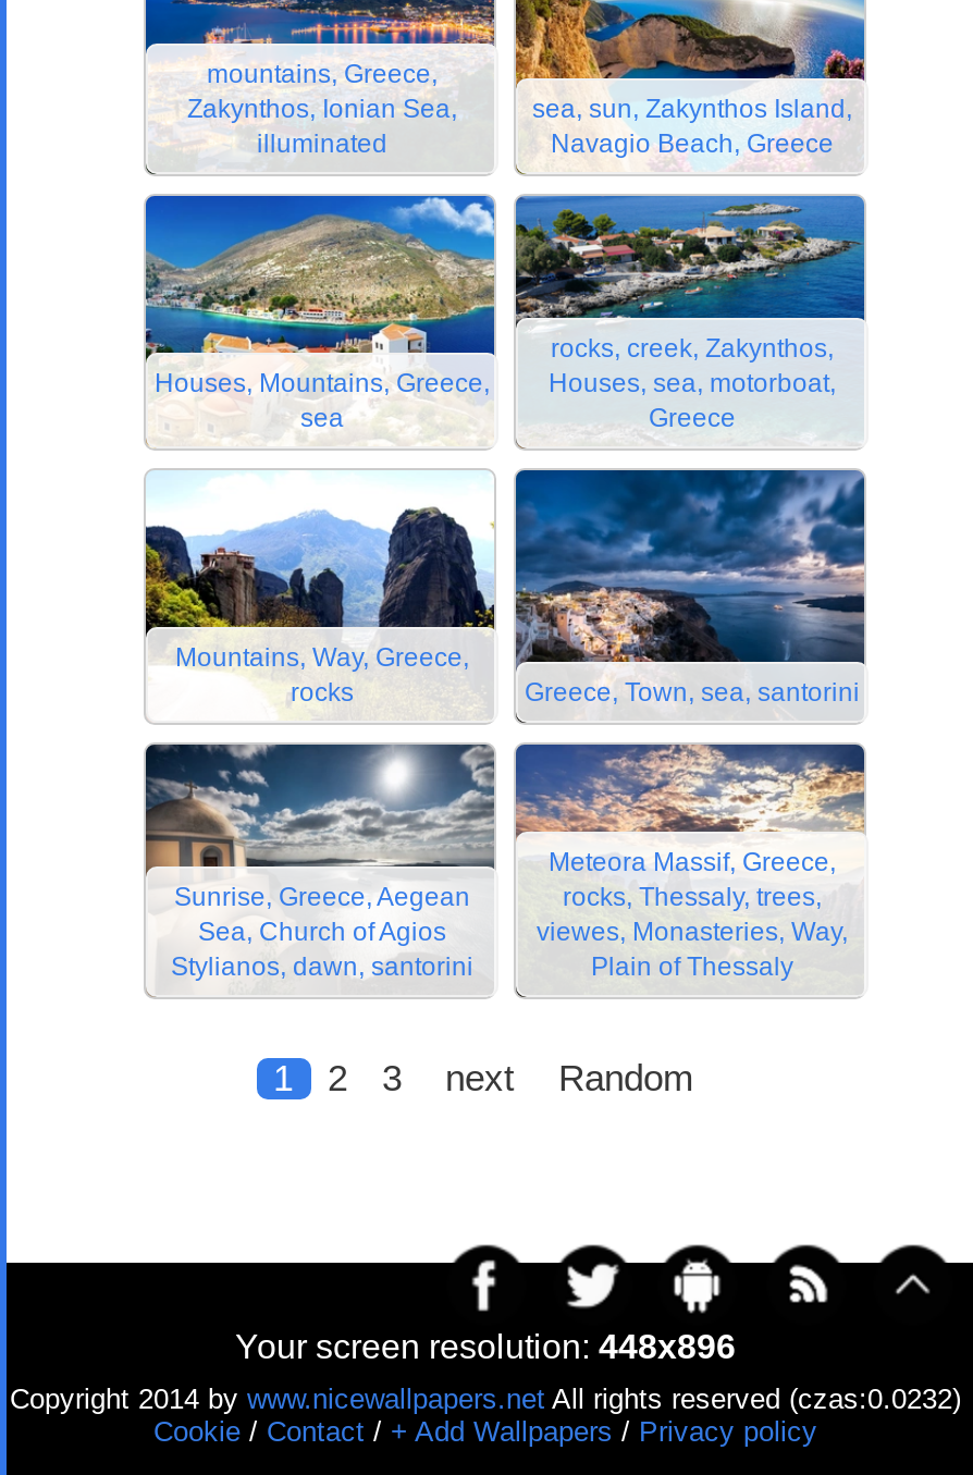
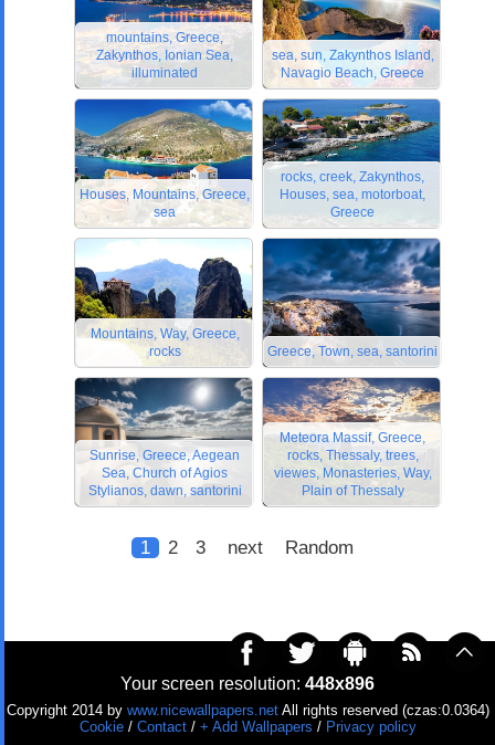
- Copyright 2014 by www.nicewallpapers.net All rights reserved (czas:0.0232)
+ Copyright 2014 by www.nicewallpapers.net All rights reserved (czas:0.0364)
